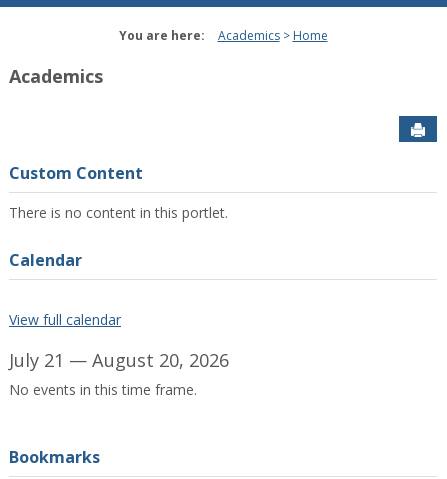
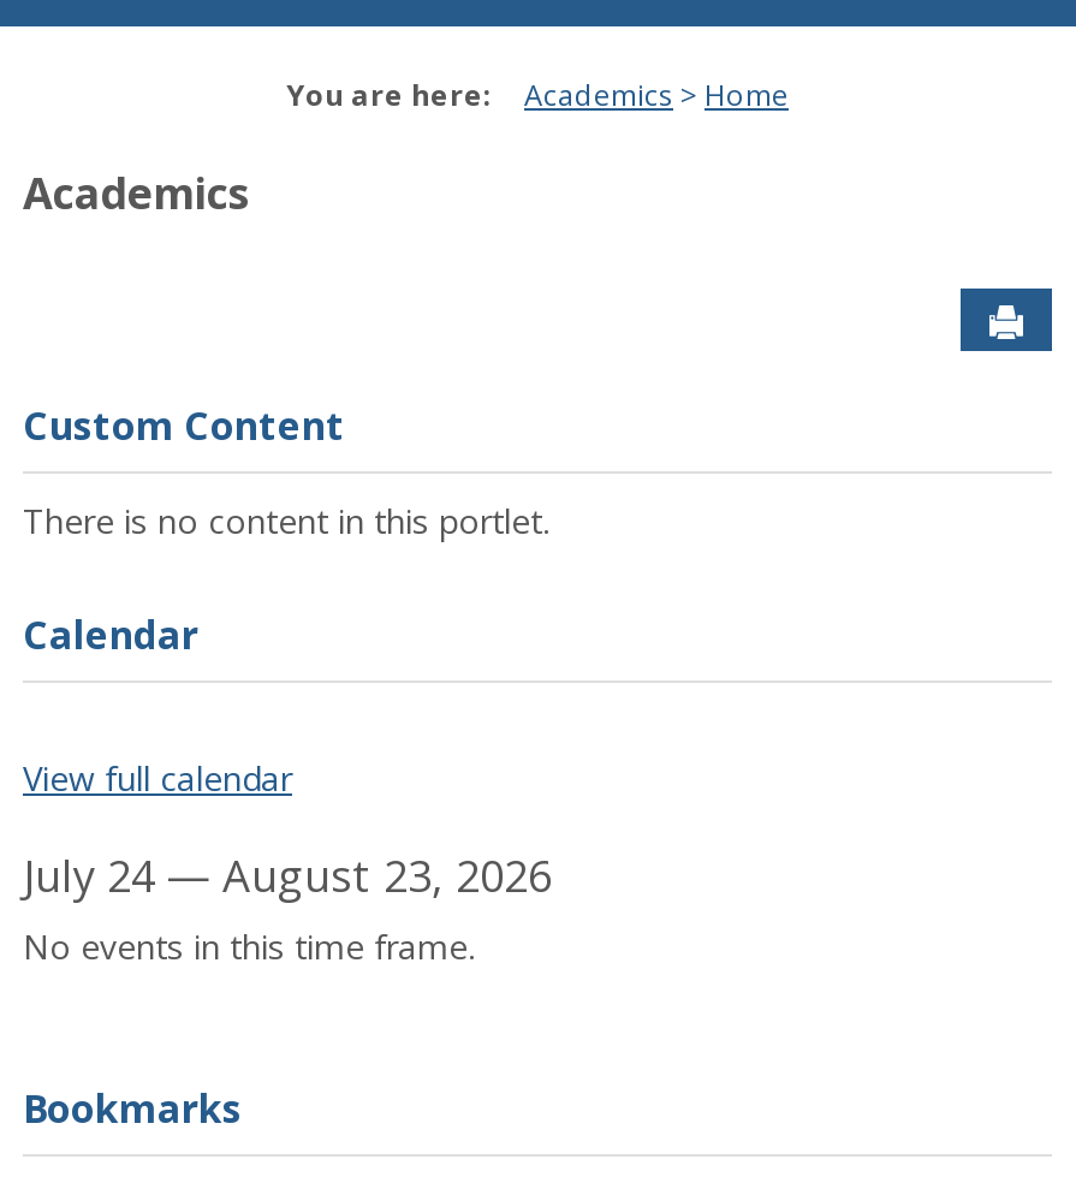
- July 21 — August 20, 2026
+ July 24 — August 23, 2026
